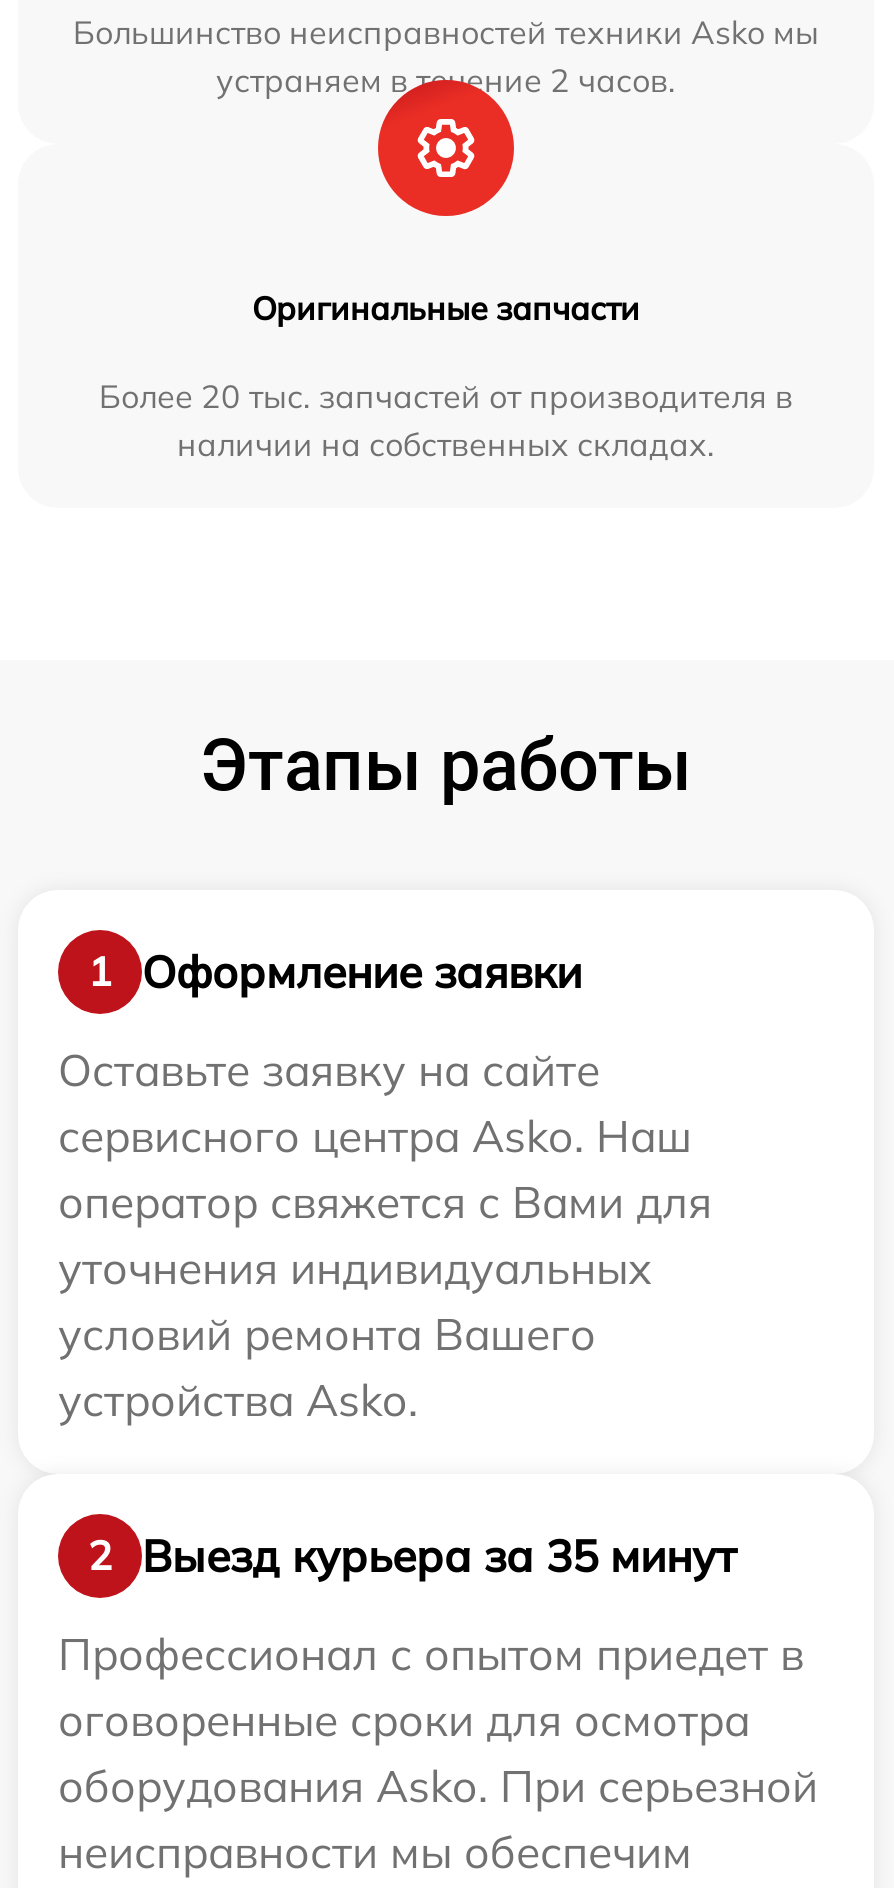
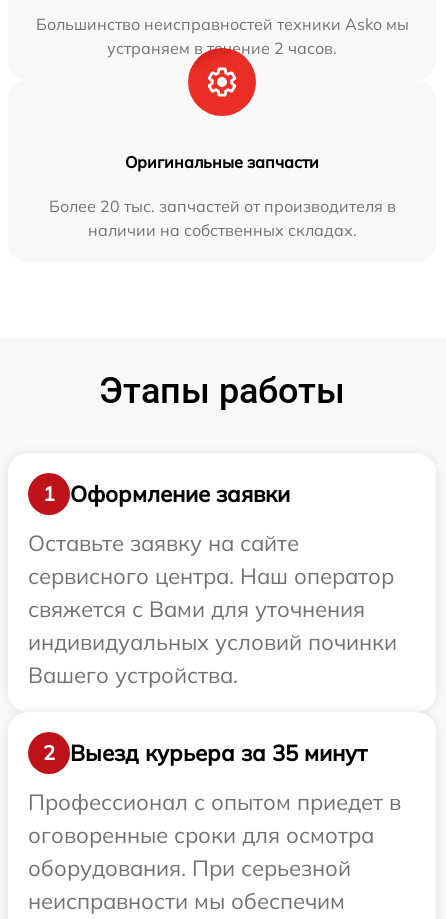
- сервисного центра Asko. Наш
- оператор свяжется с Вами для
- уточнения индивидуальных
- условий ремонта Вашего
- устройства Asko.
+ сервисного центра. Наш оператор
+ свяжется с Вами для уточнения
+ индивидуальных условий починки
+ Вашего устройства.

- оборудования Asko. При серьезной
+ оборудования. При серьезной
